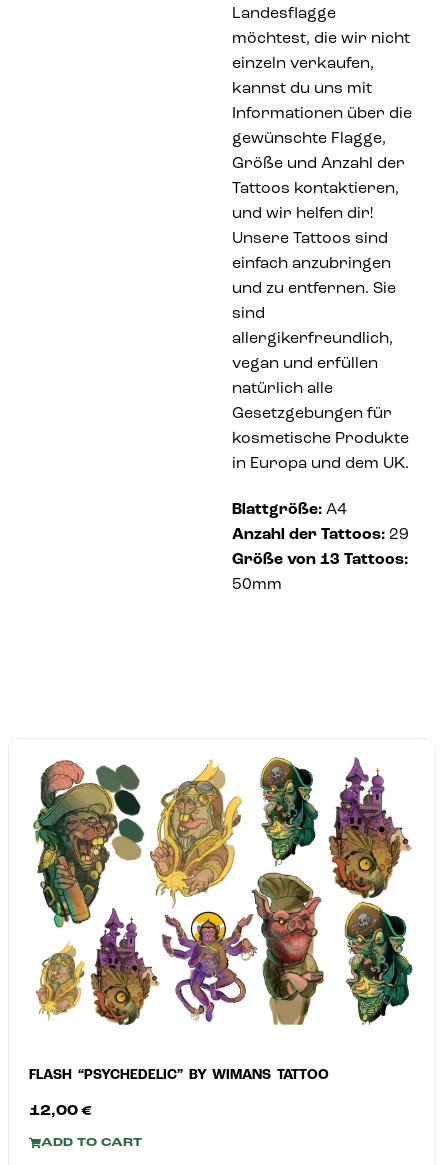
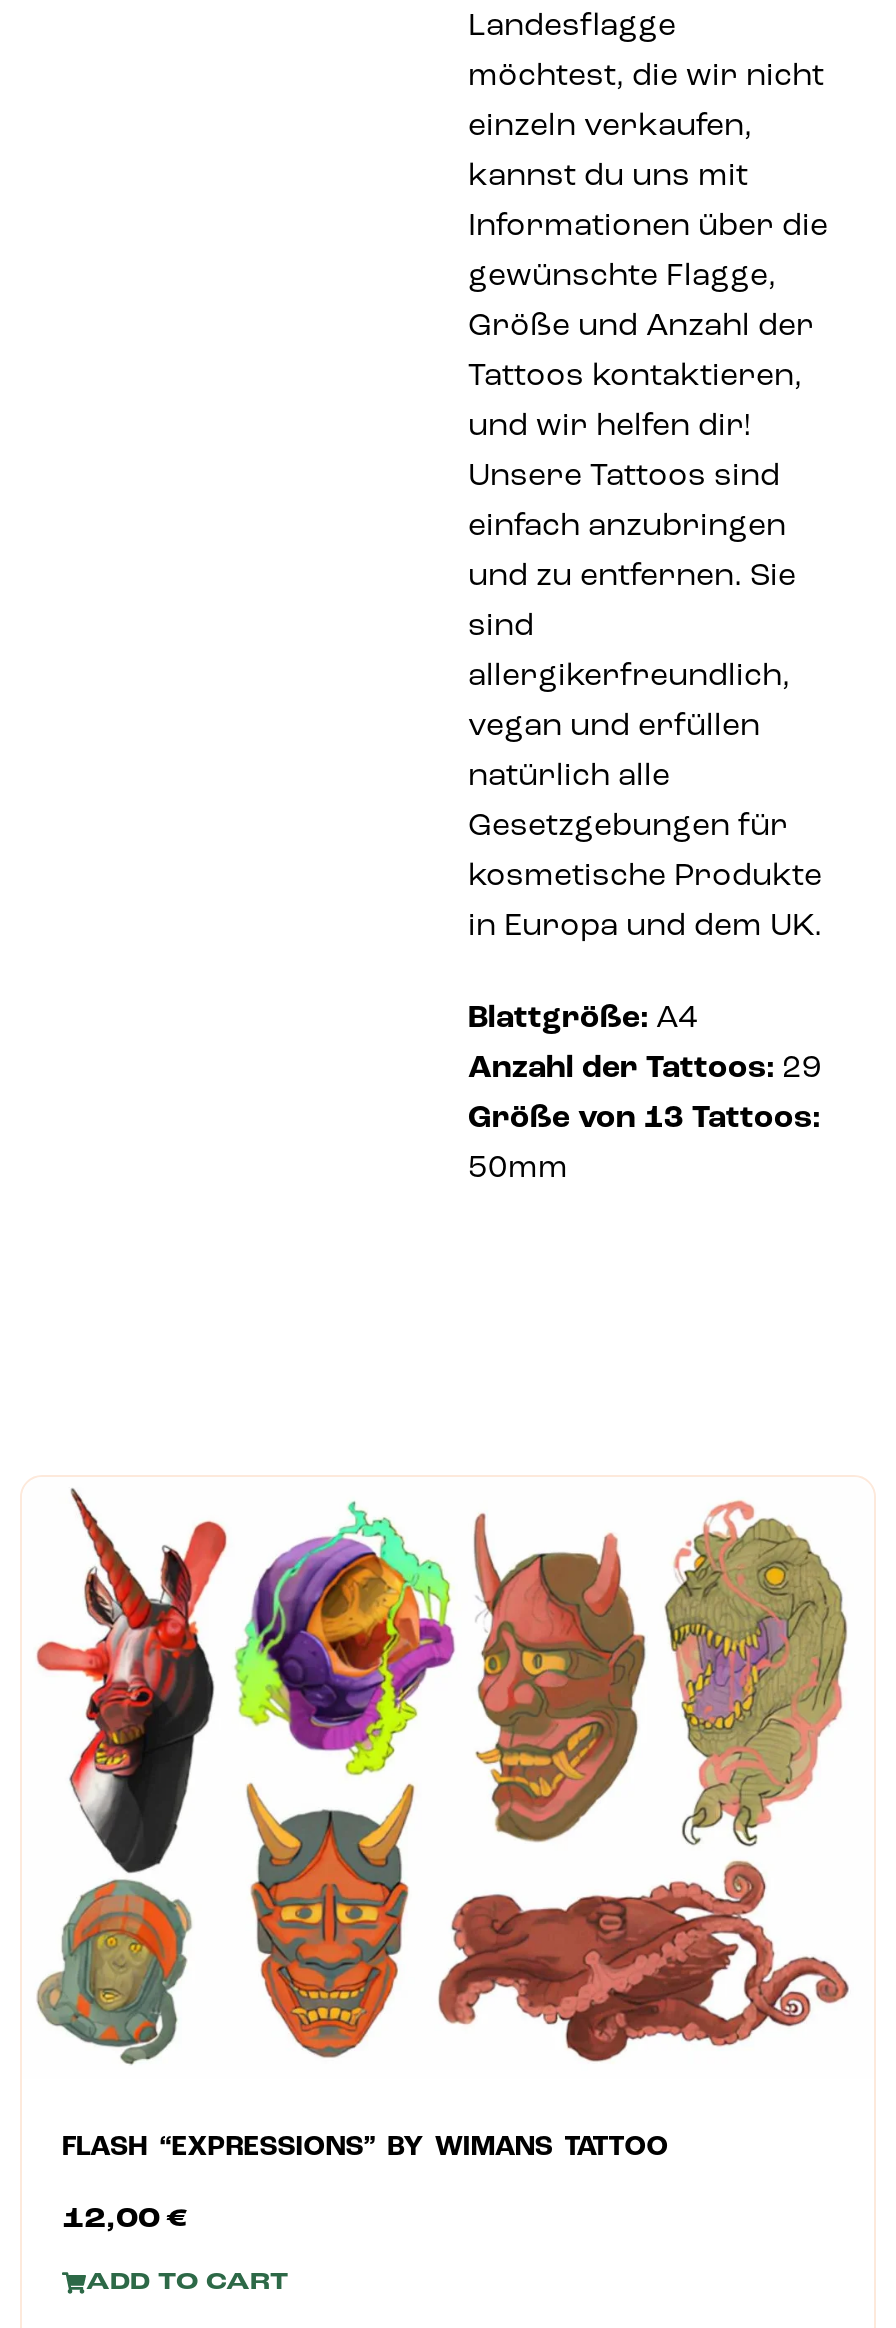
- [image]
- FLASH “PSYCHEDELIC” BY WIMANS TATTOO
+ [image]
+ FLASH “EXPRESSIONS” BY WIMANS TATTOO
